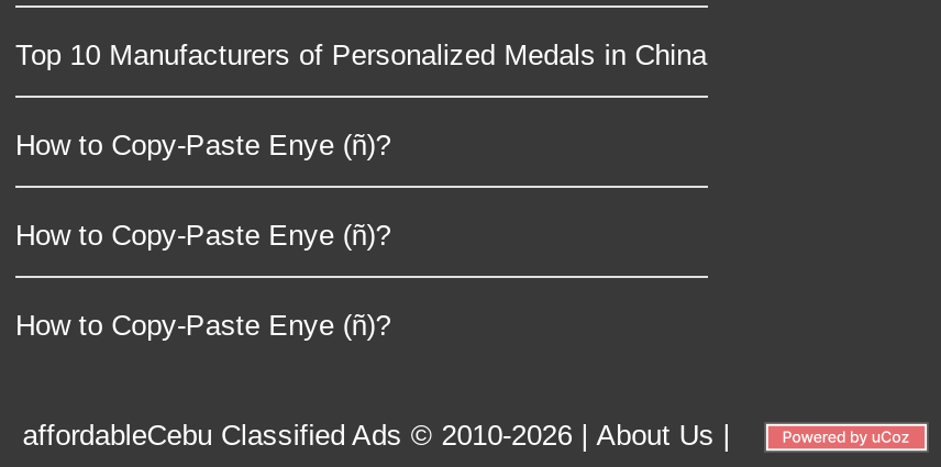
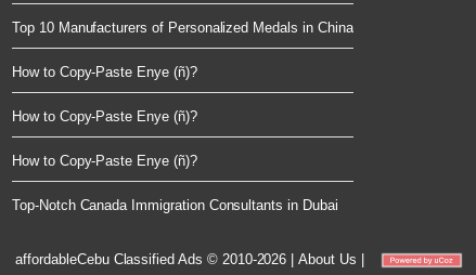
+ Top-Notch Canada Immigration Consultants in Dubai
